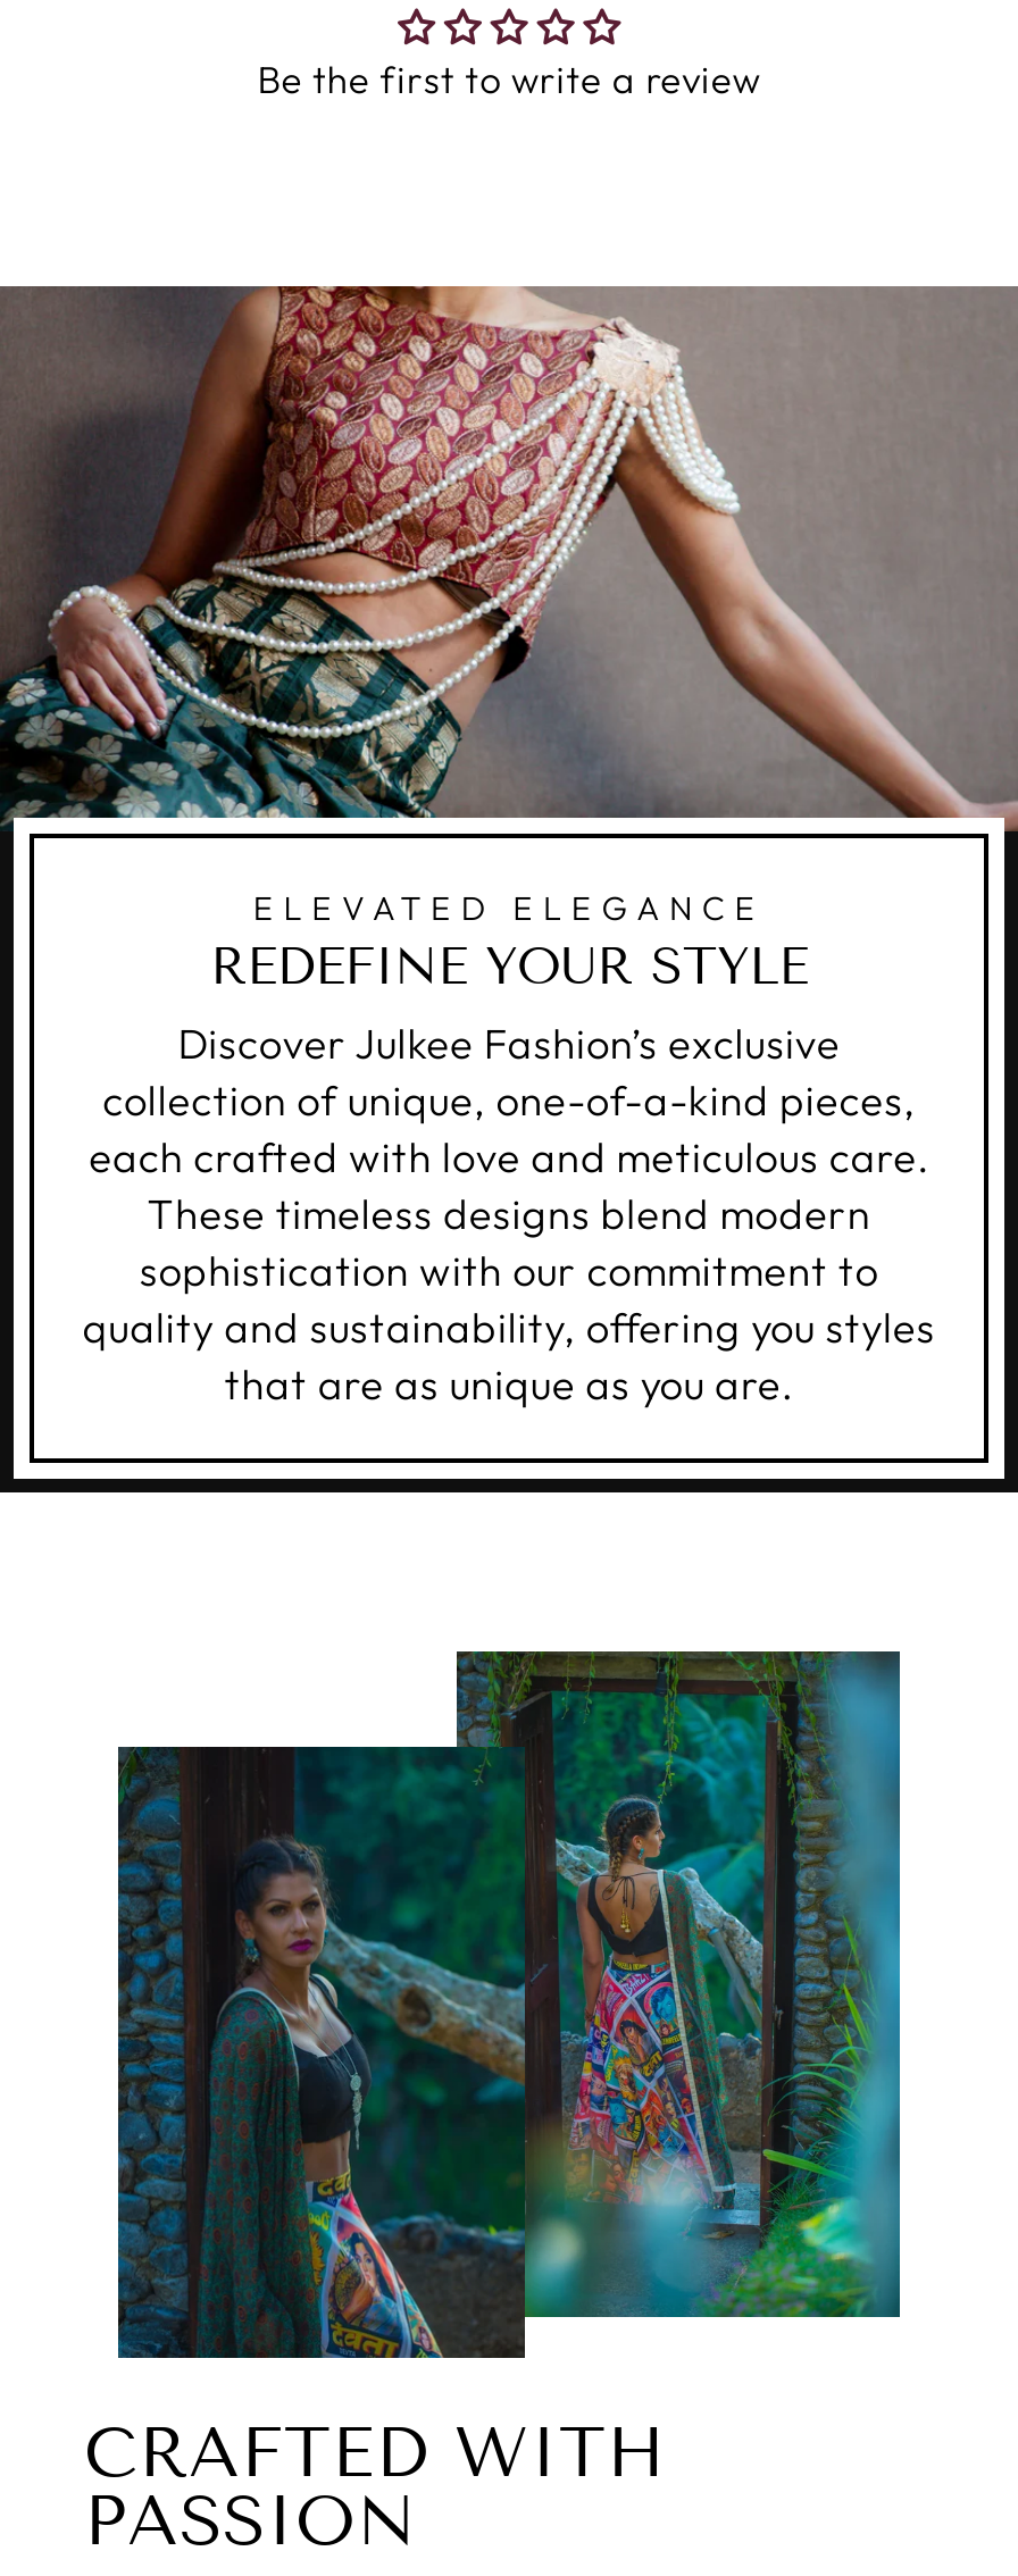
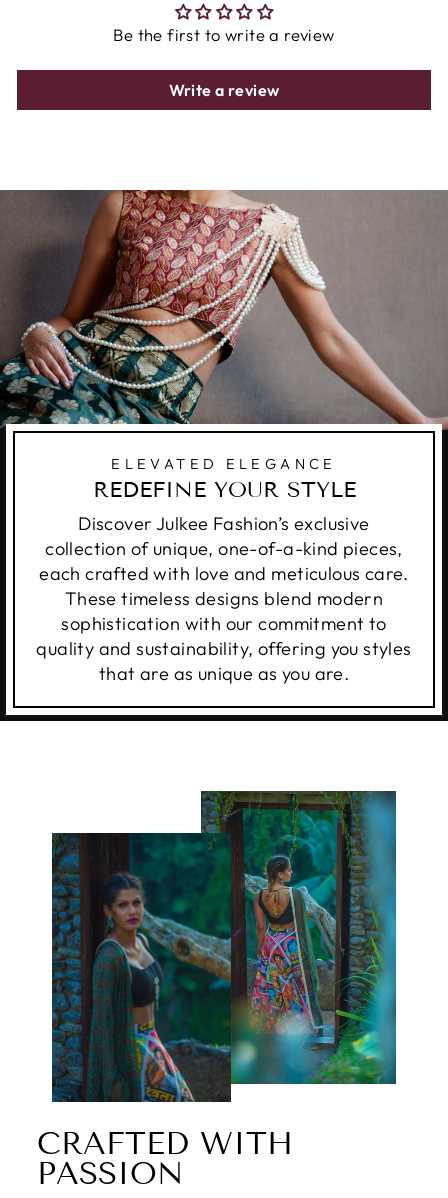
+ Write a review
